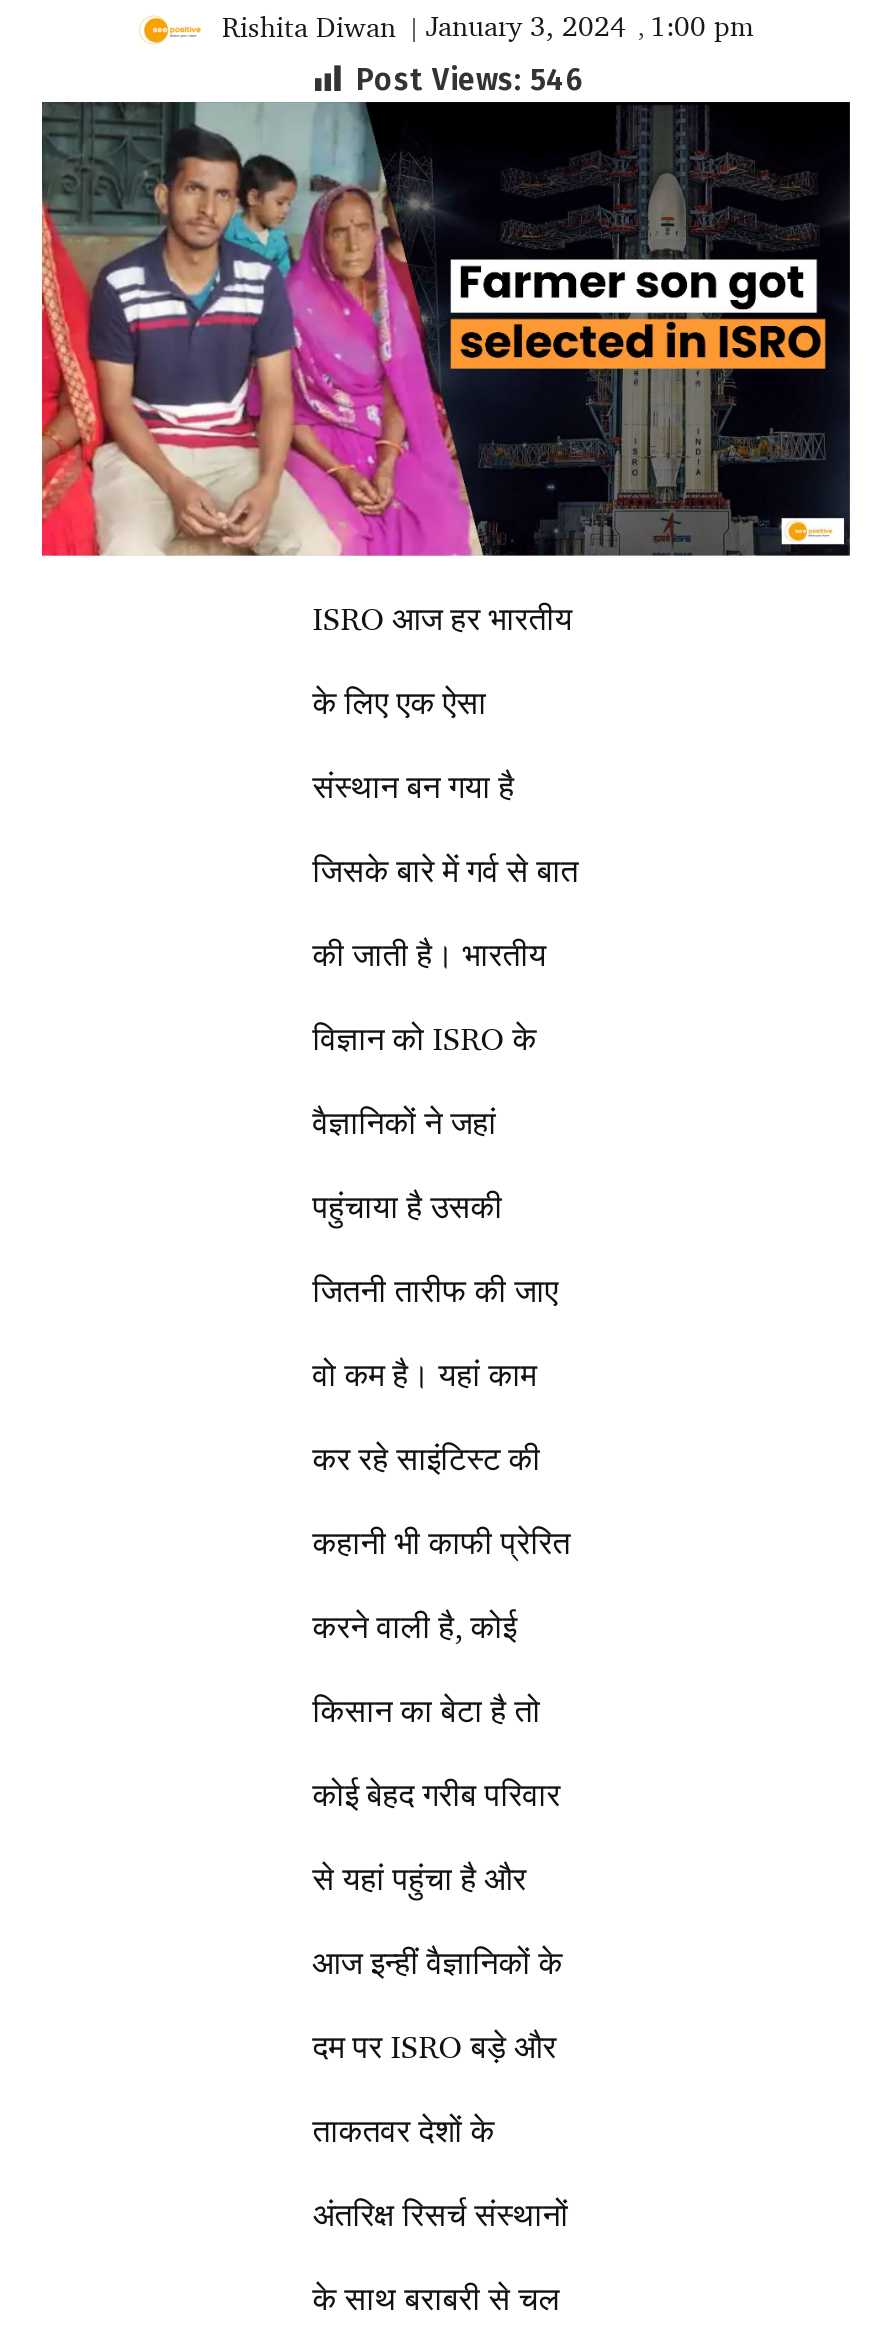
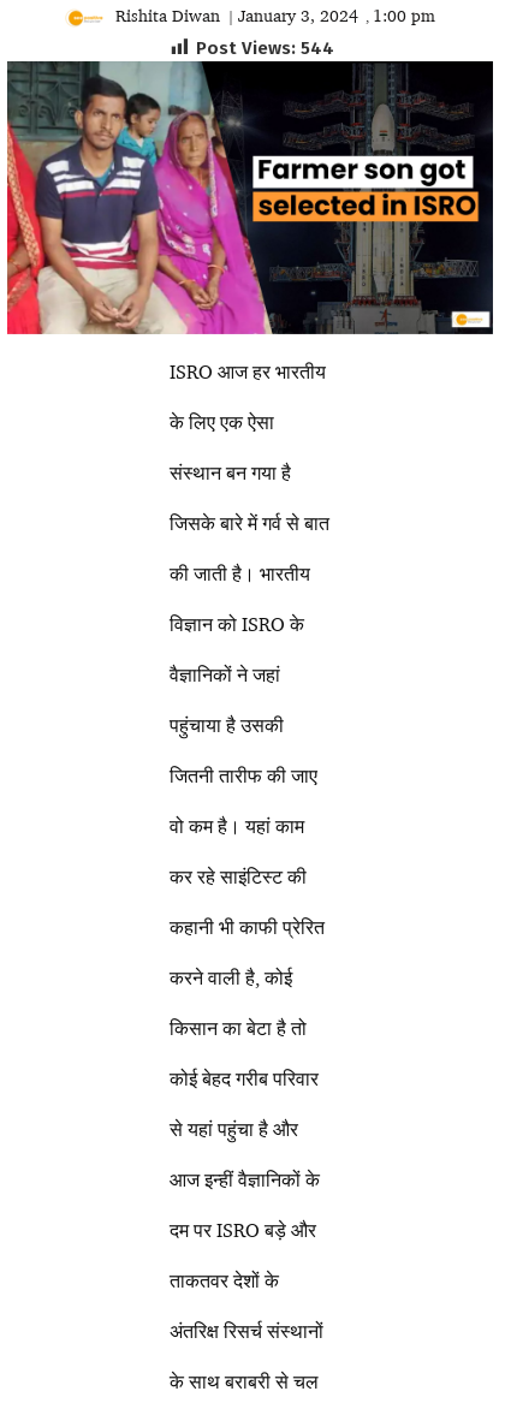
- Post Views: 546
+ Post Views: 544
